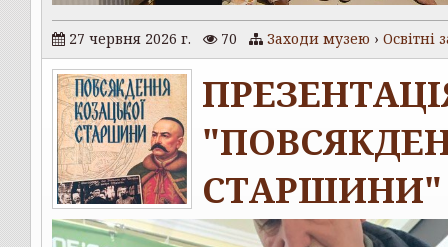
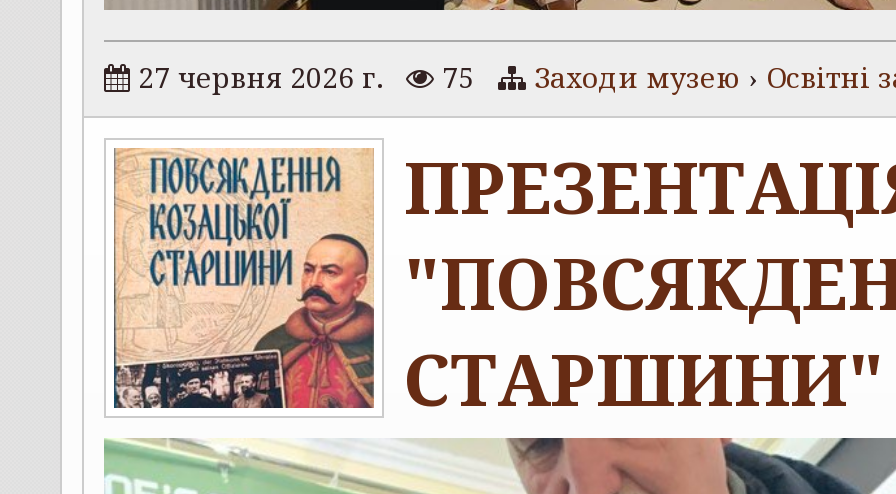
- 70
+ 75
